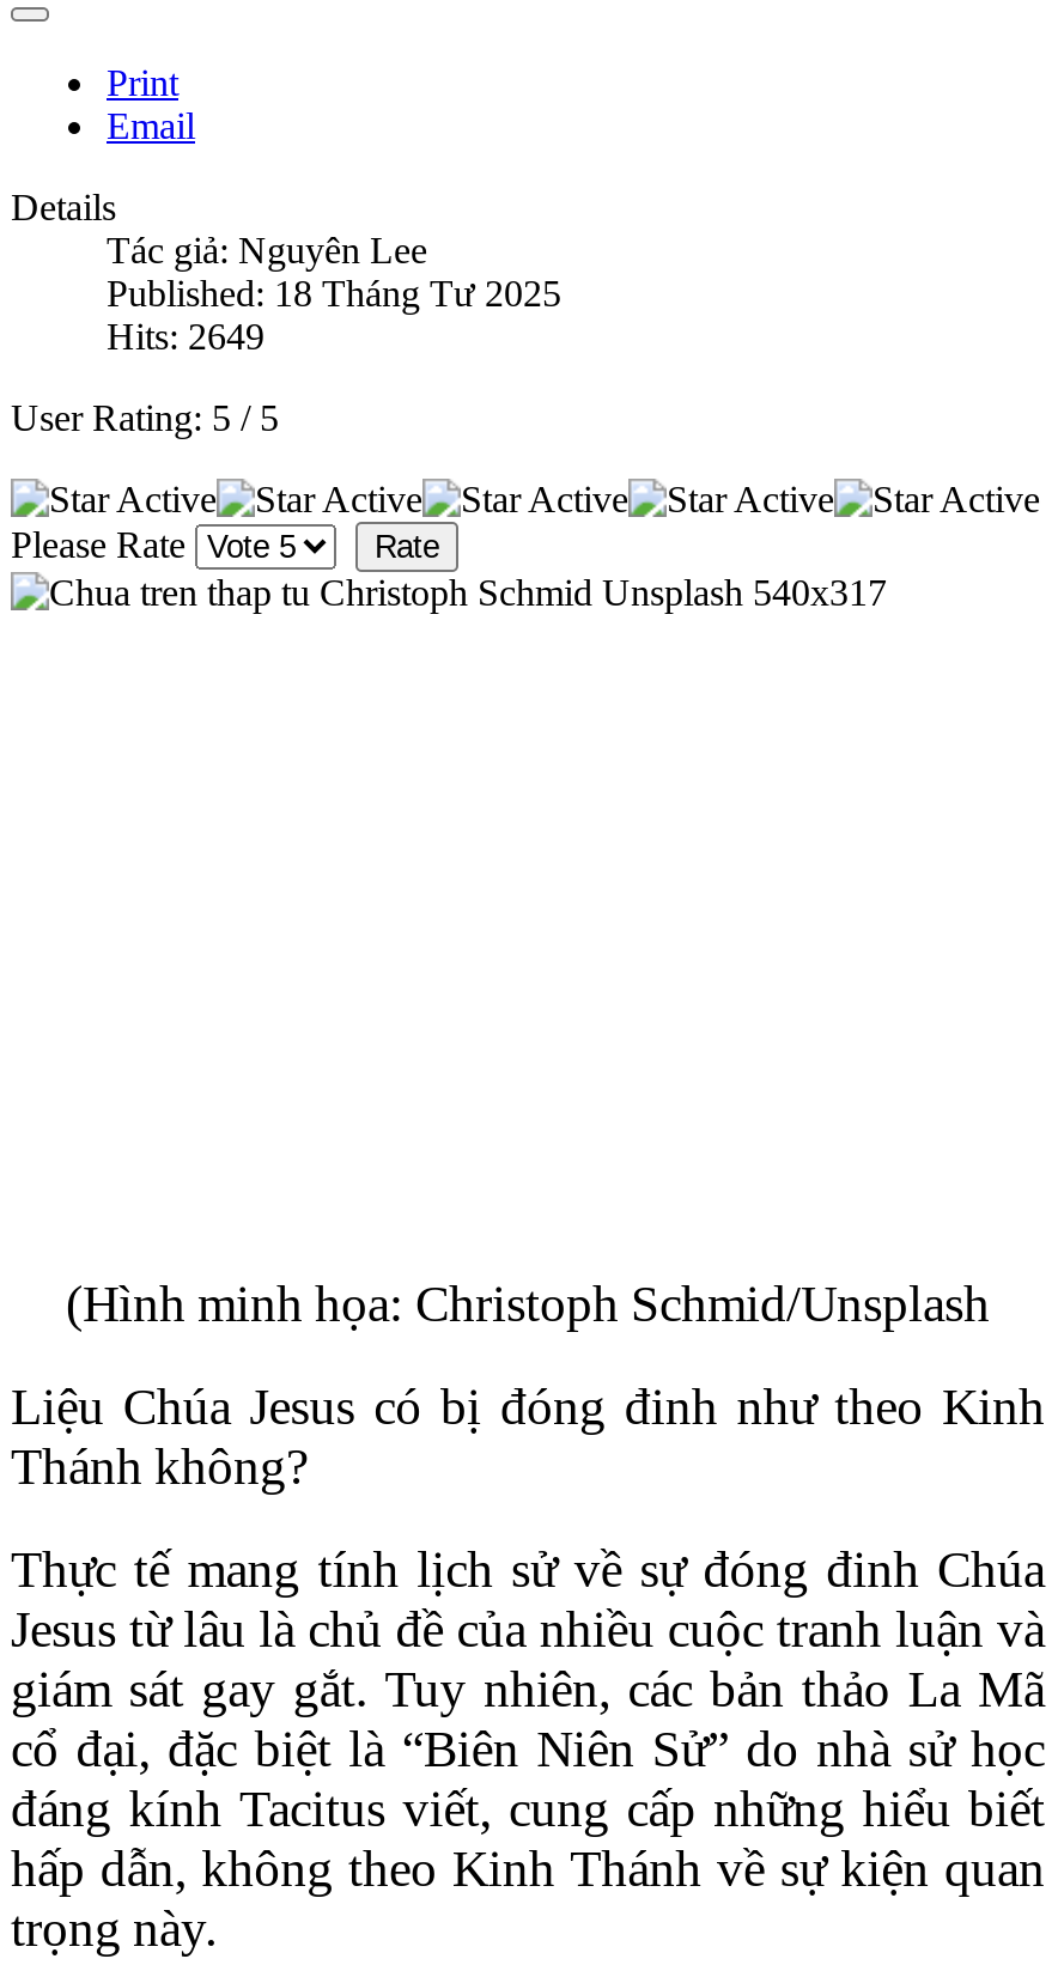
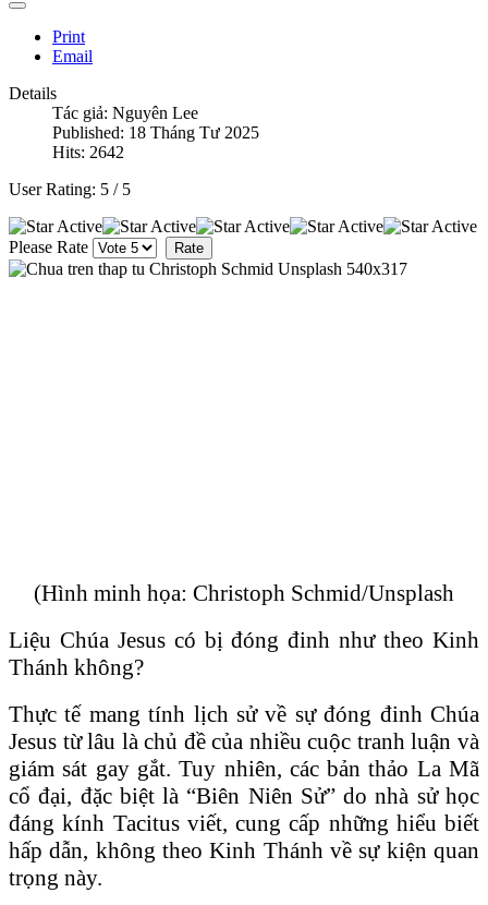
- Hits: 2649
+ Hits: 2642
